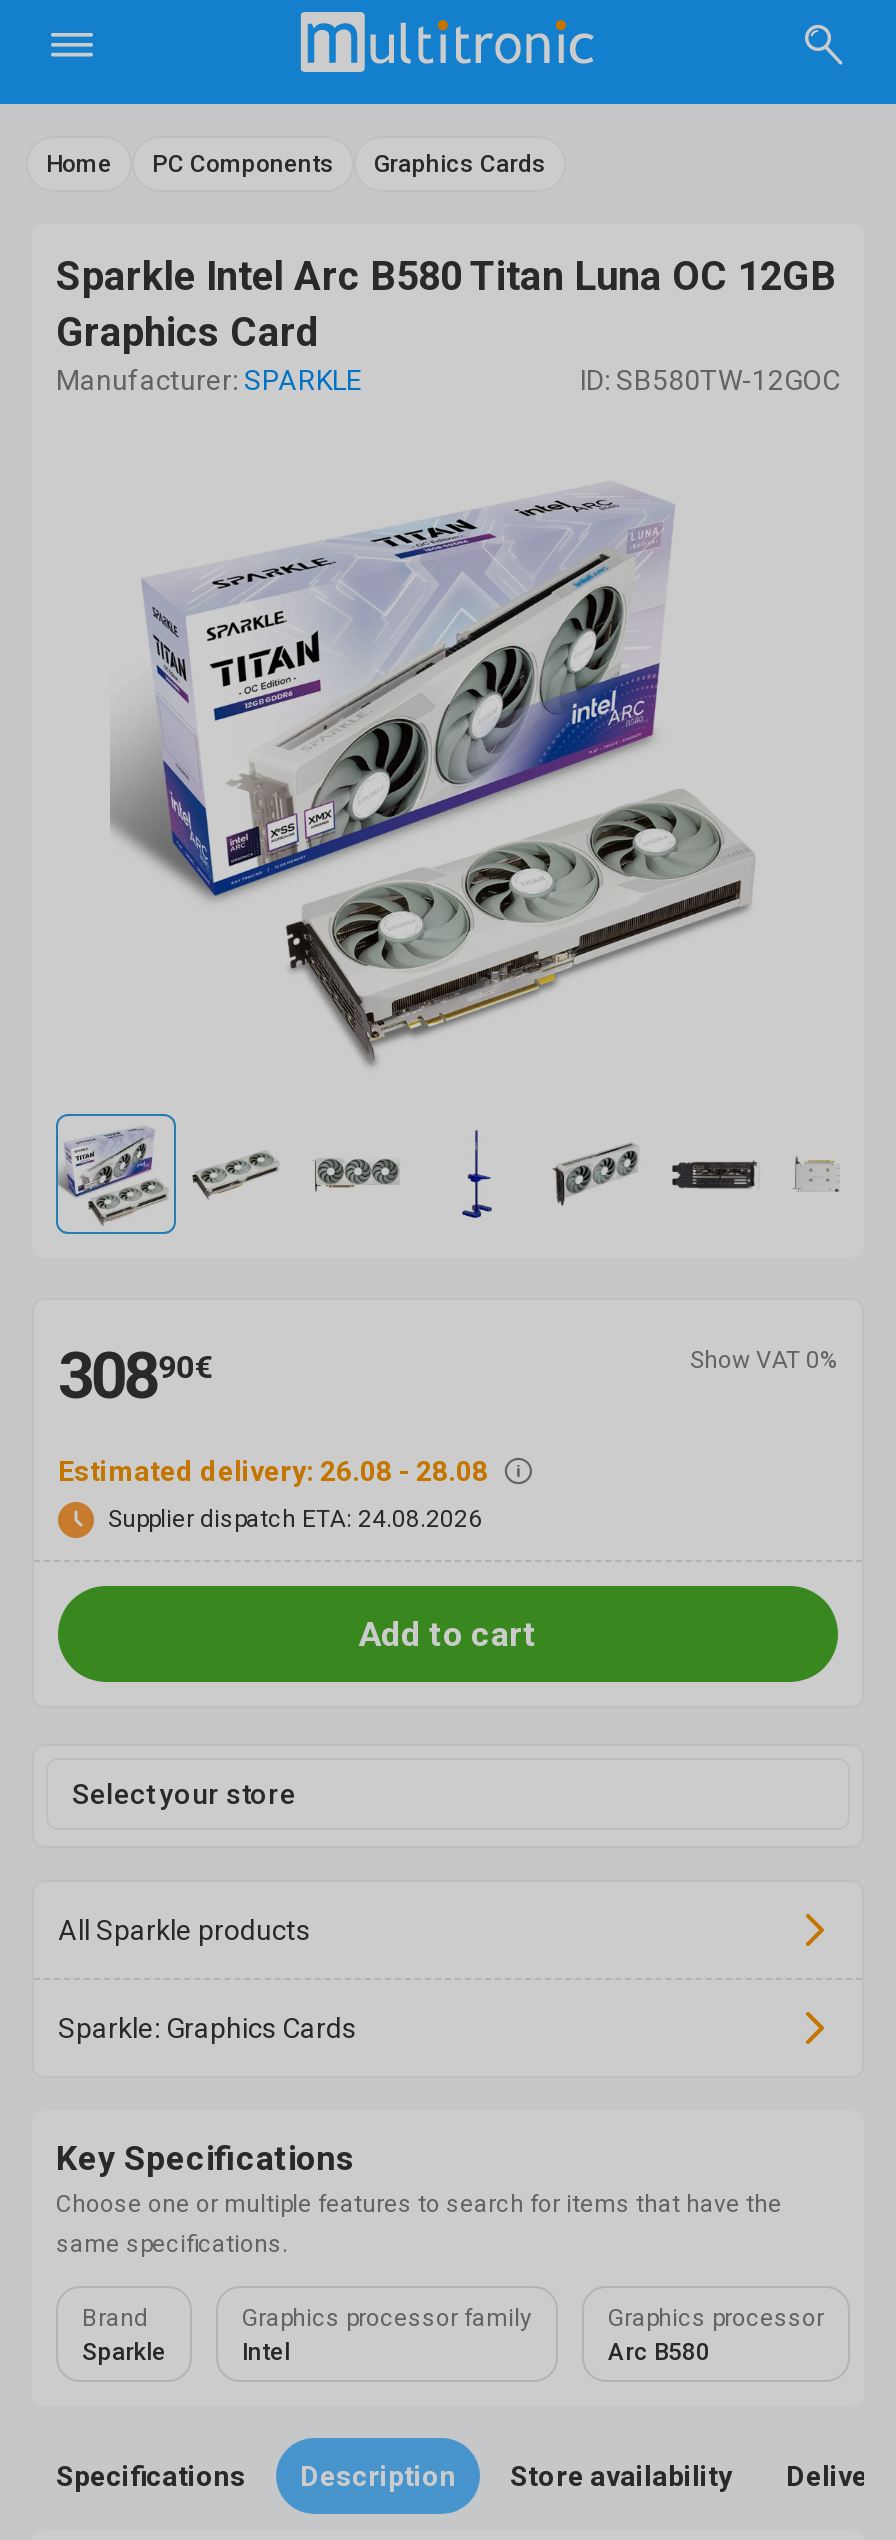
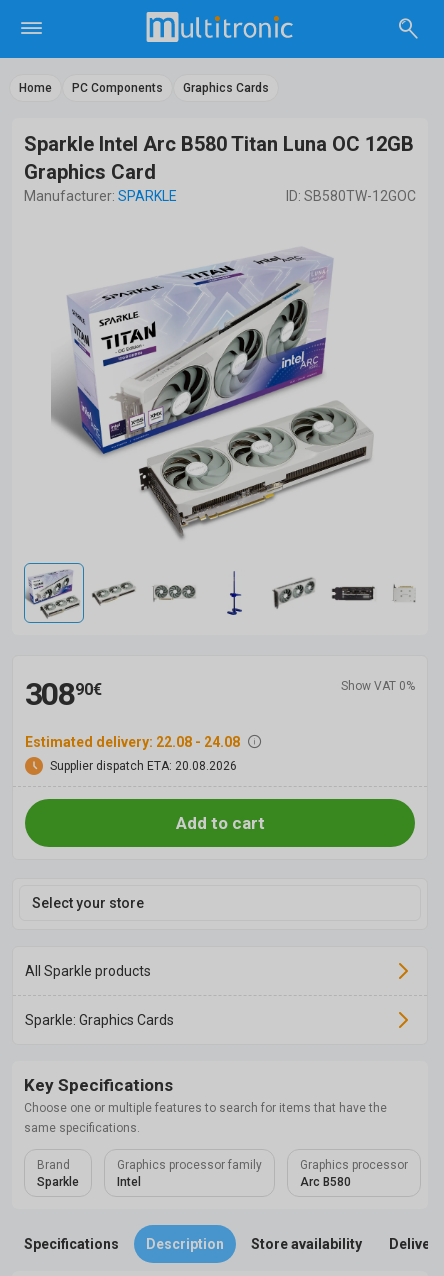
- Estimated delivery: 26.08 - 28.08
+ Estimated delivery: 22.08 - 24.08

- Supplier dispatch ETA: 24.08.2026
+ Supplier dispatch ETA: 20.08.2026
